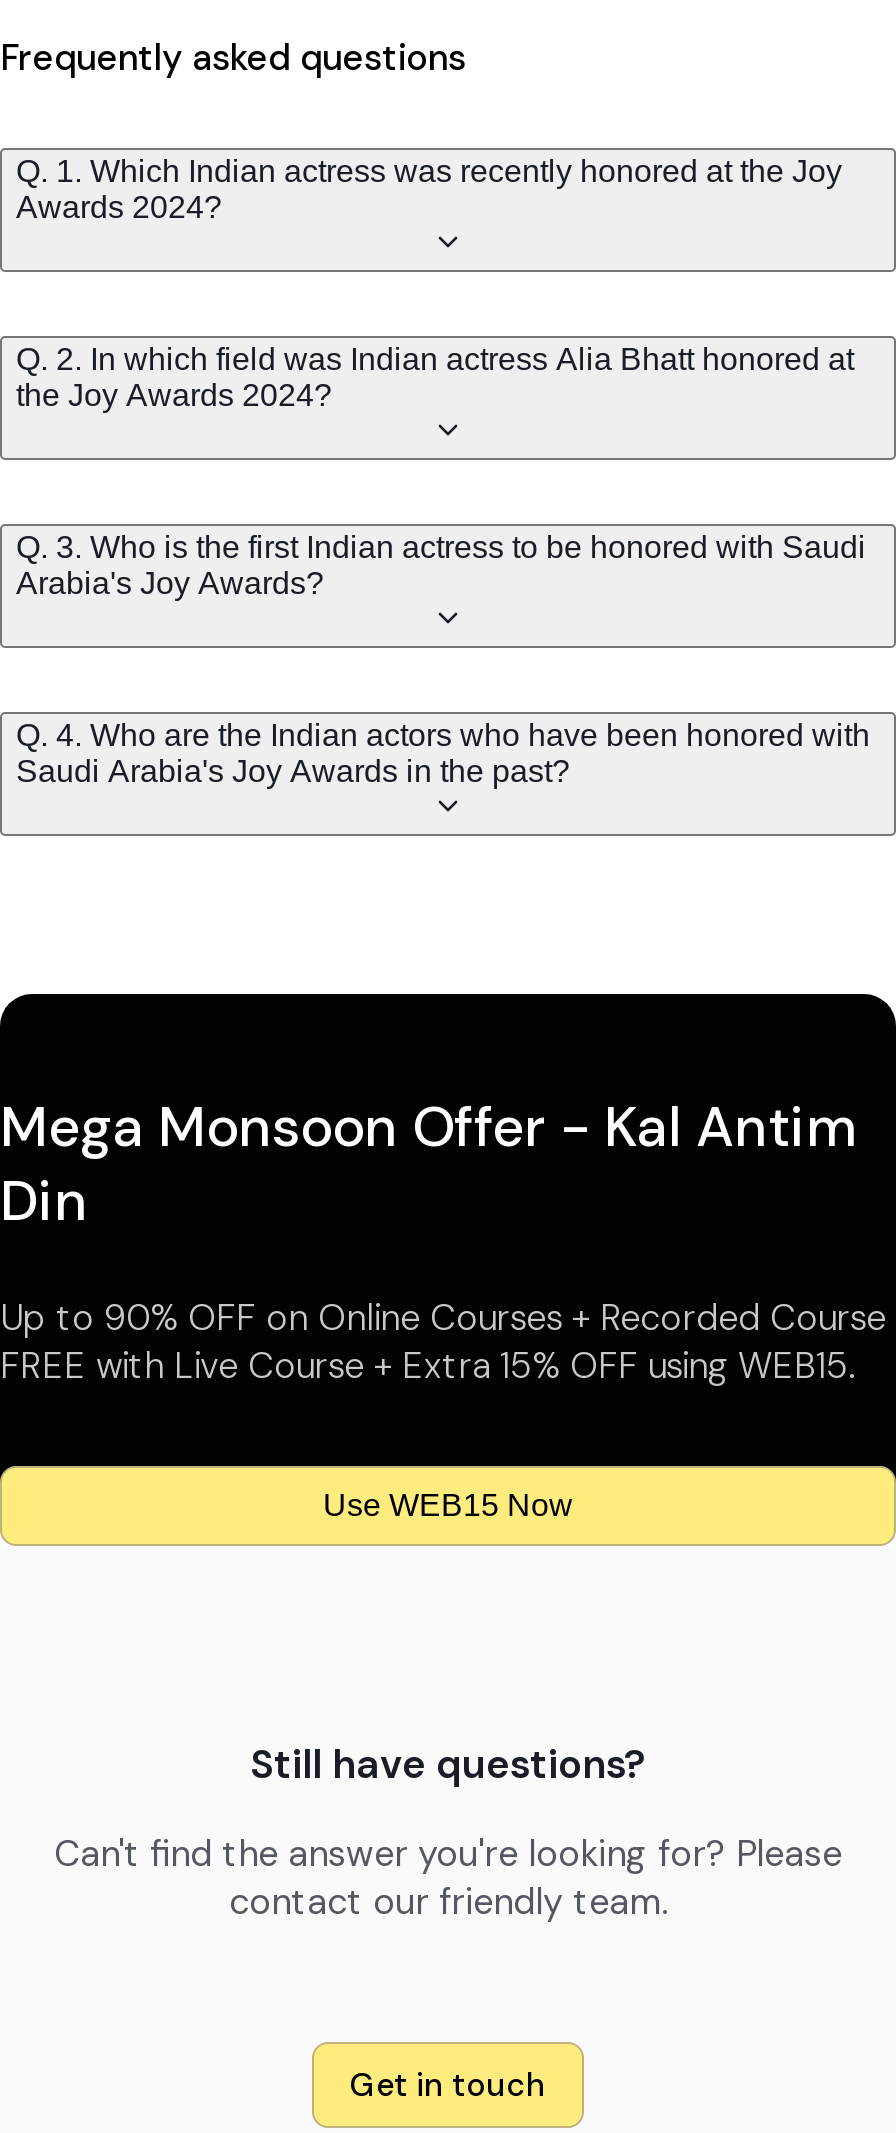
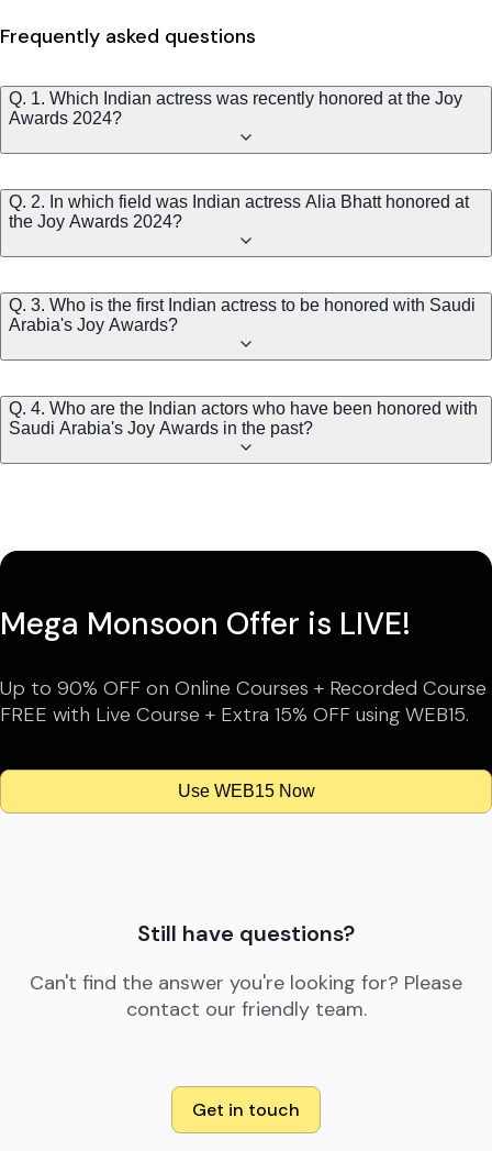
- Mega Monsoon Offer - Kal Antim
- Din
+ Mega Monsoon Offer is LIVE!
